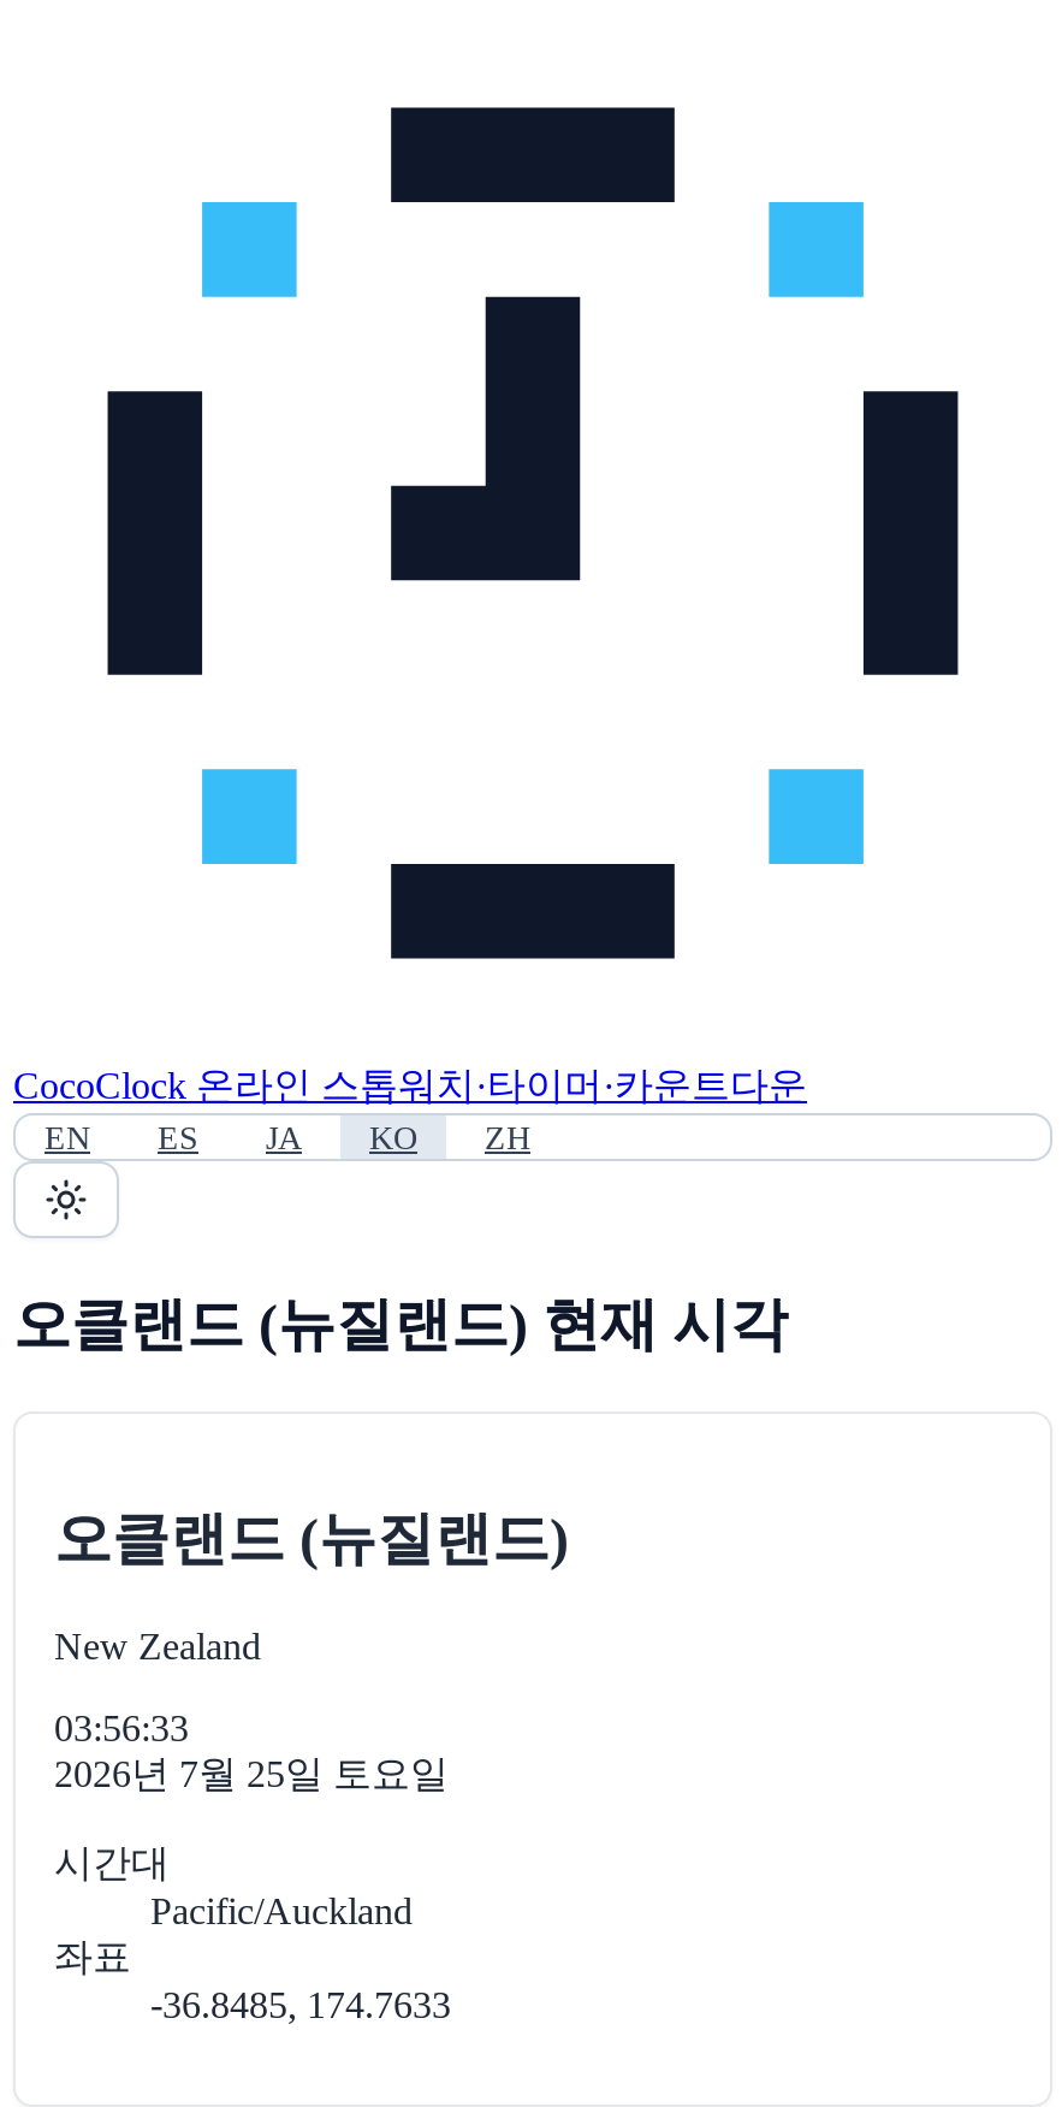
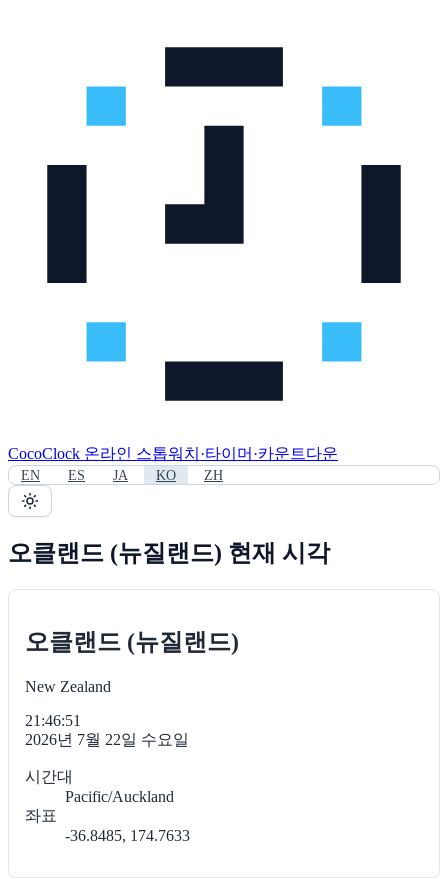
- 03:56:33
+ 21:46:51

- 2026년 7월 25일 토요일
+ 2026년 7월 22일 수요일
